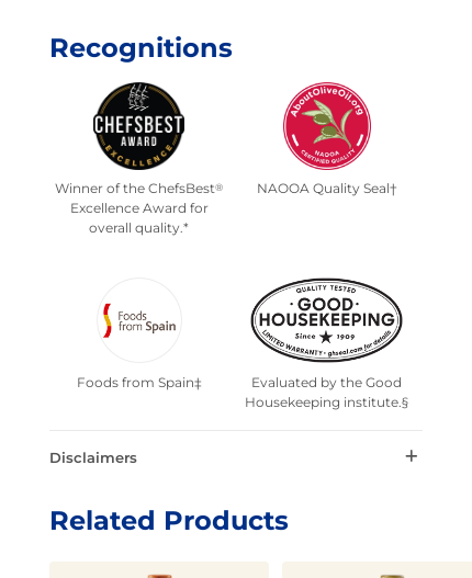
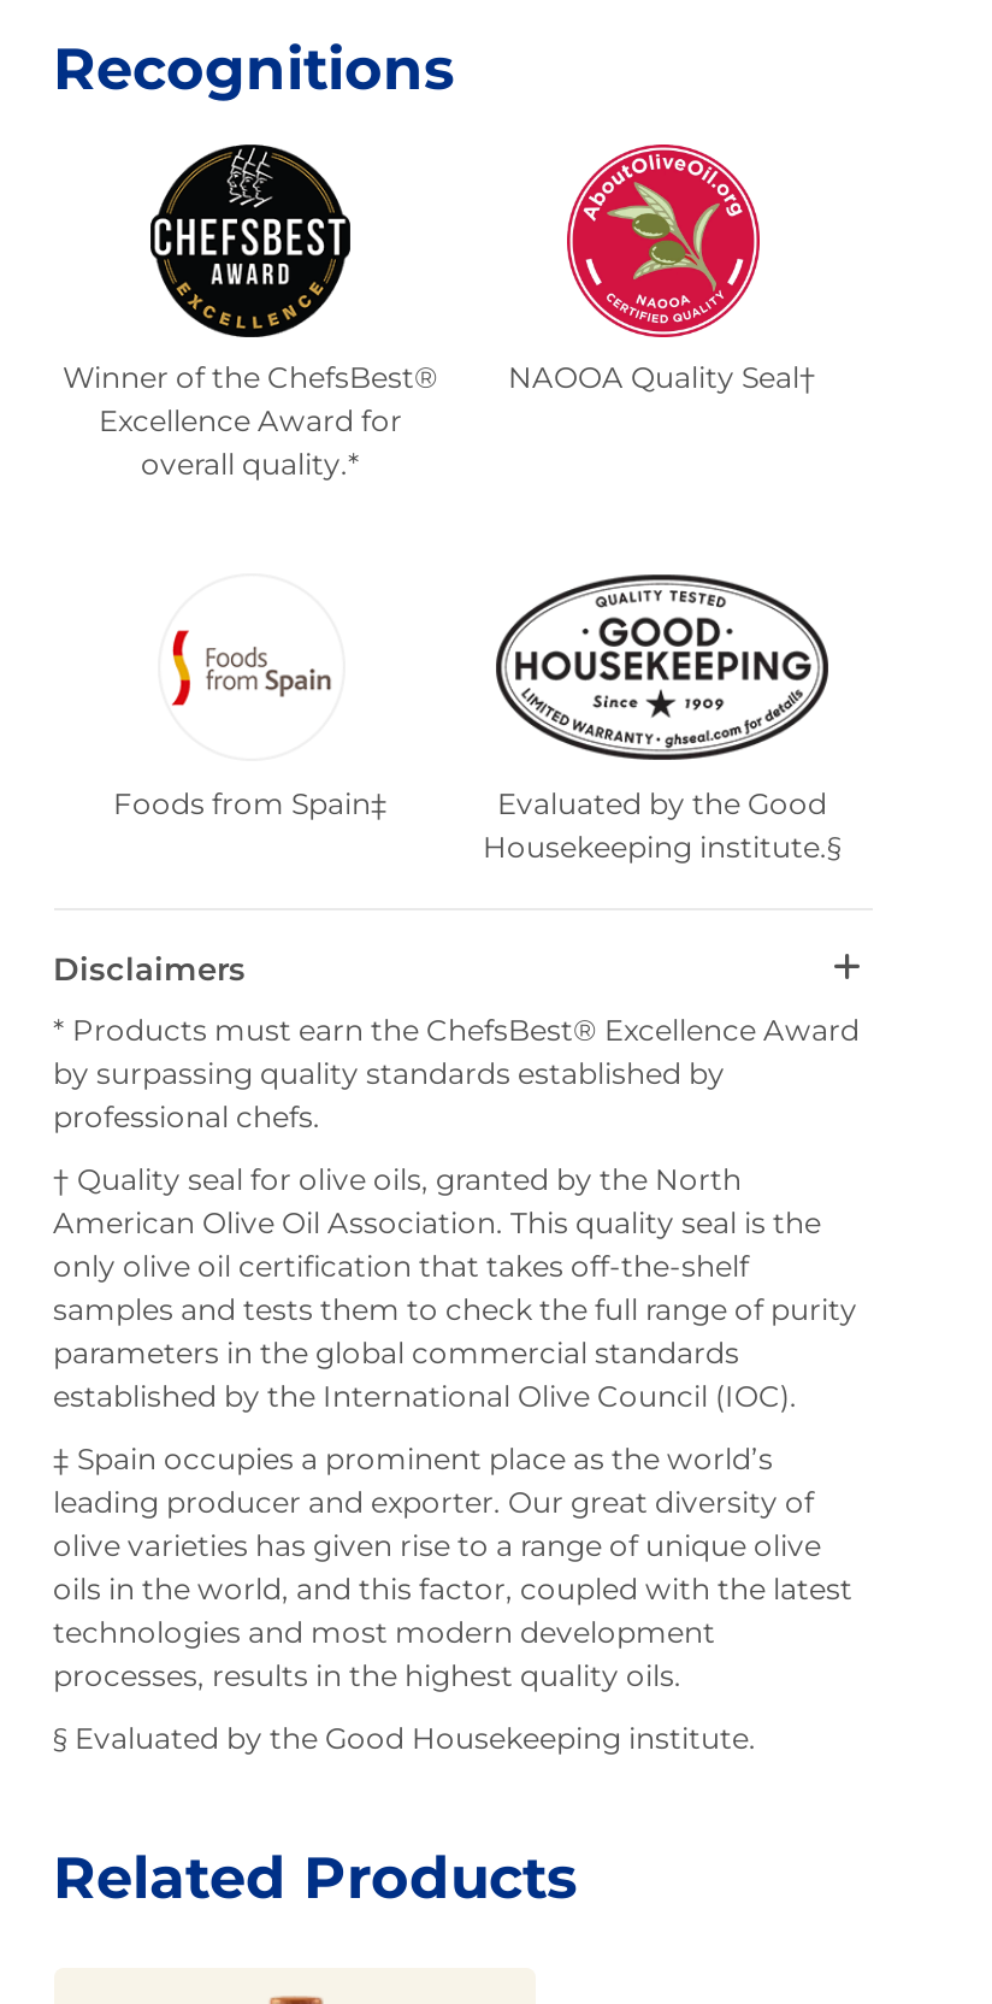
+ * Products must earn the ChefsBest® Excellence Award
+ by surpassing quality standards established by
+ professional chefs.
+ † Quality seal for olive oils, granted by the North
+ American Olive Oil Association. This quality seal is the
+ only olive oil certification that takes off-the-shelf
+ samples and tests them to check the full range of purity
+ parameters in the global commercial standards
+ established by the International Olive Council (IOC).
+ ‡ Spain occupies a prominent place as the world’s
+ leading producer and exporter. Our great diversity of
+ olive varieties has given rise to a range of unique olive
+ oils in the world, and this factor, coupled with the latest
+ technologies and most modern development
+ processes, results in the highest quality oils.
+ § Evaluated by the Good Housekeeping institute.
